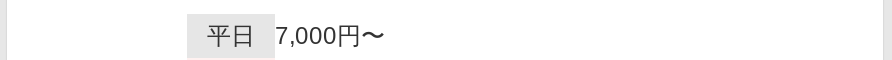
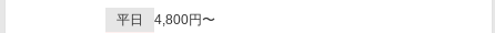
- 平日 7,000円〜
+ 平日 4,800円〜
